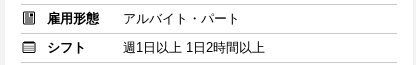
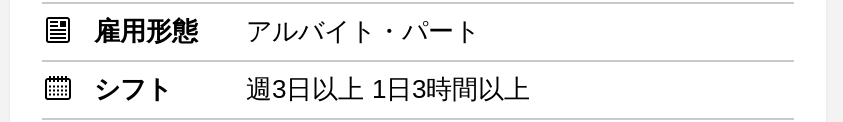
- 週1日以上 1日2時間以上
+ 週3日以上 1日3時間以上
